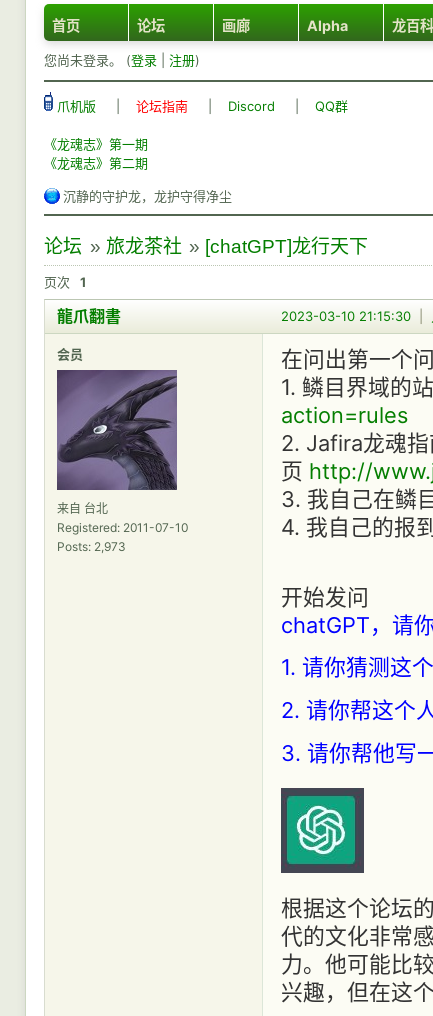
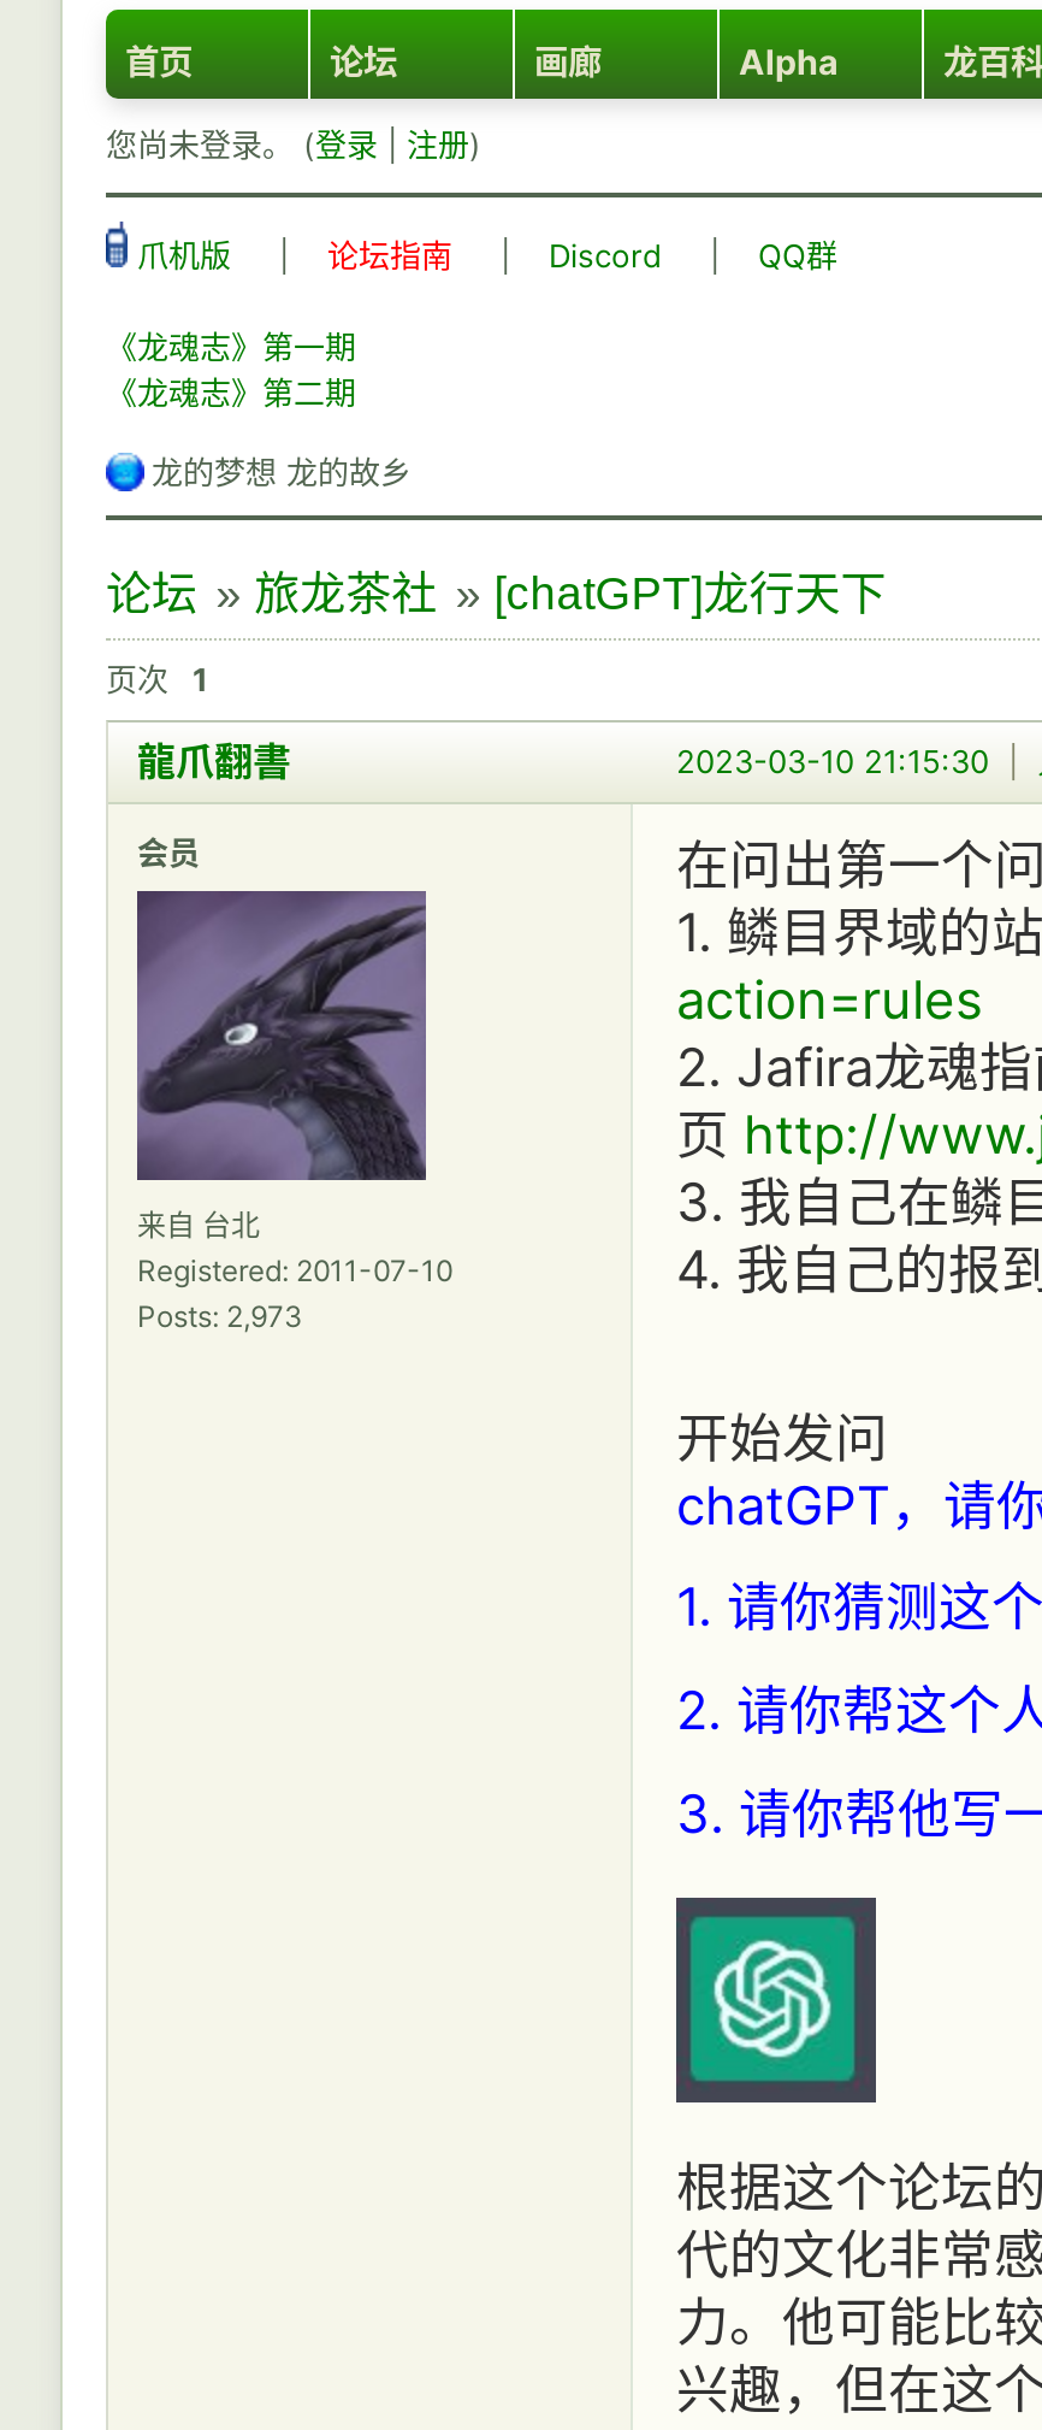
- 沉静的守护龙，龙护守得净尘
+ 龙的梦想 龙的故乡
